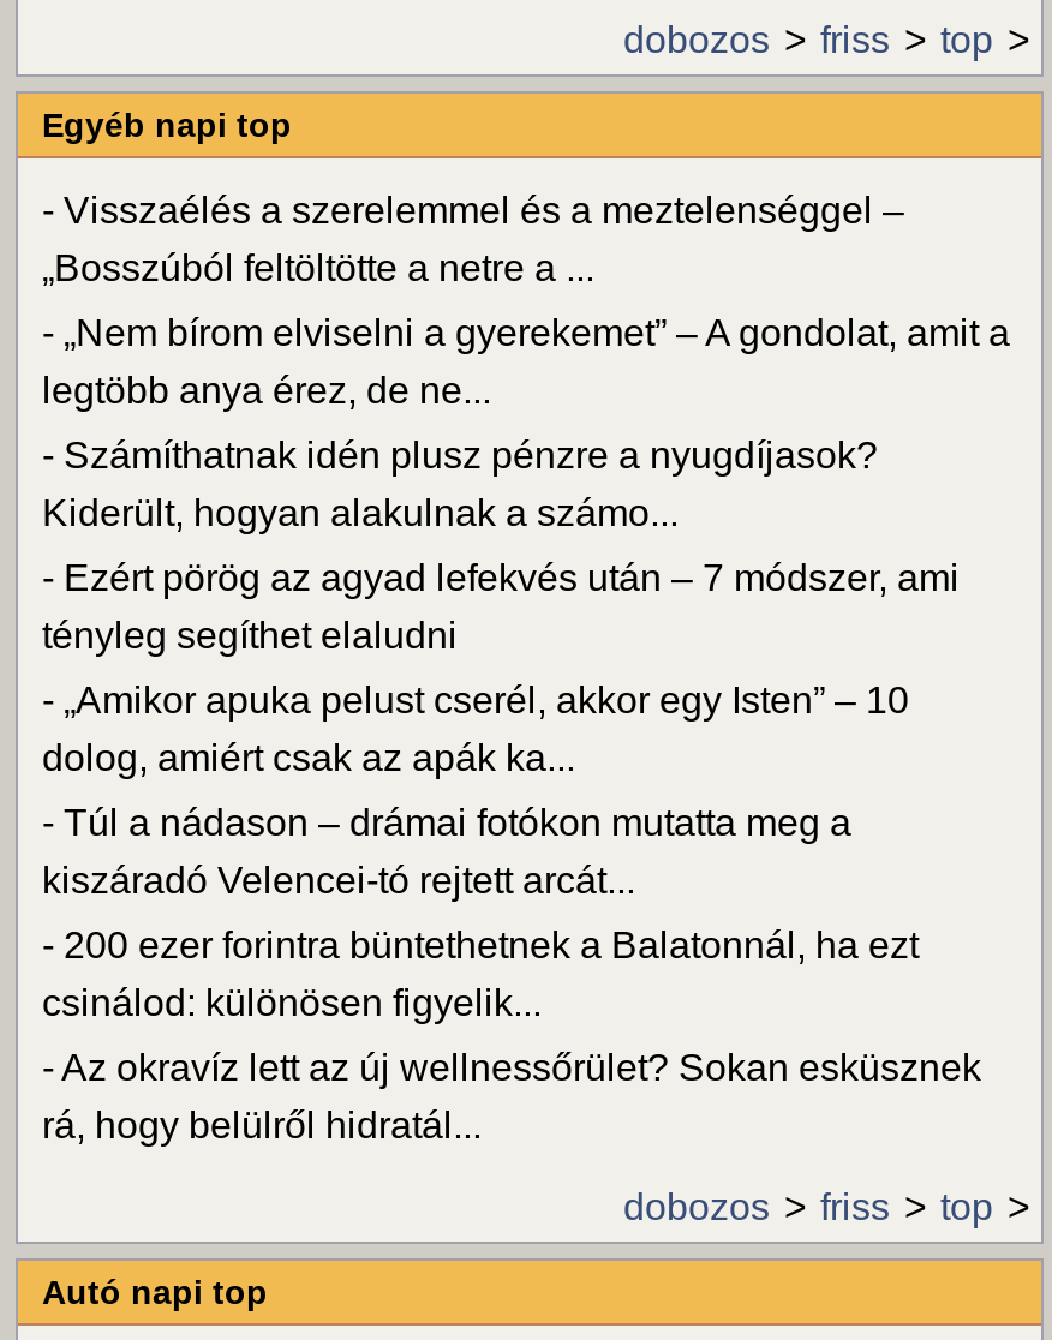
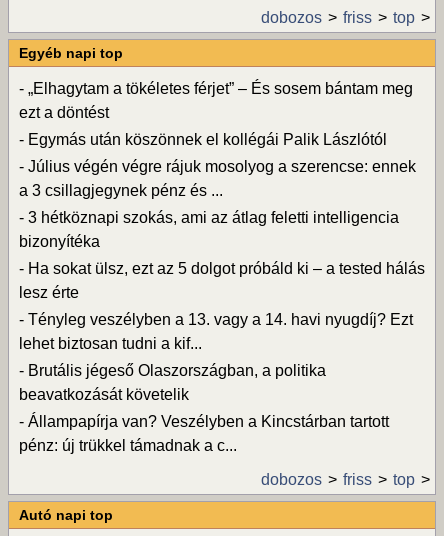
- - Visszaélés a szerelemmel és a meztelenséggel –
- „Bosszúból feltöltötte a netre a ...
+ - „Elhagytam a tökéletes férjet” – És sosem bántam meg
+ ezt a döntést

- - „Nem bírom elviselni a gyerekemet” – A gondolat, amit a
- legtöbb anya érez, de ne...
+ - Egymás után köszönnek el kollégái Palik Lászlótól

- - Számíthatnak idén plusz pénzre a nyugdíjasok?
- Kiderült, hogyan alakulnak a számo...
+ - Július végén végre rájuk mosolyog a szerencse: ennek
+ a 3 csillagjegynek pénz és ...

- - Ezért pörög az agyad lefekvés után – 7 módszer, ami
- tényleg segíthet elaludni
+ - 3 hétköznapi szokás, ami az átlag feletti intelligencia
+ bizonyítéka

- - „Amikor apuka pelust cserél, akkor egy Isten” – 10
- dolog, amiért csak az apák ka...
+ - Ha sokat ülsz, ezt az 5 dolgot próbáld ki – a tested hálás
+ lesz érte

- - Túl a nádason – drámai fotókon mutatta meg a
- kiszáradó Velencei-tó rejtett arcát...
+ - Tényleg veszélyben a 13. vagy a 14. havi nyugdíj? Ezt
+ lehet biztosan tudni a kif...

- - 200 ezer forintra büntethetnek a Balatonnál, ha ezt
- csinálod: különösen figyelik...
+ - Brutális jégeső Olaszországban, a politika
+ beavatkozását követelik

- - Az okravíz lett az új wellnessőrület? Sokan esküsznek
- rá, hogy belülről hidratál...
+ - Állampapírja van? Veszélyben a Kincstárban tartott
+ pénz: új trükkel támadnak a c...
